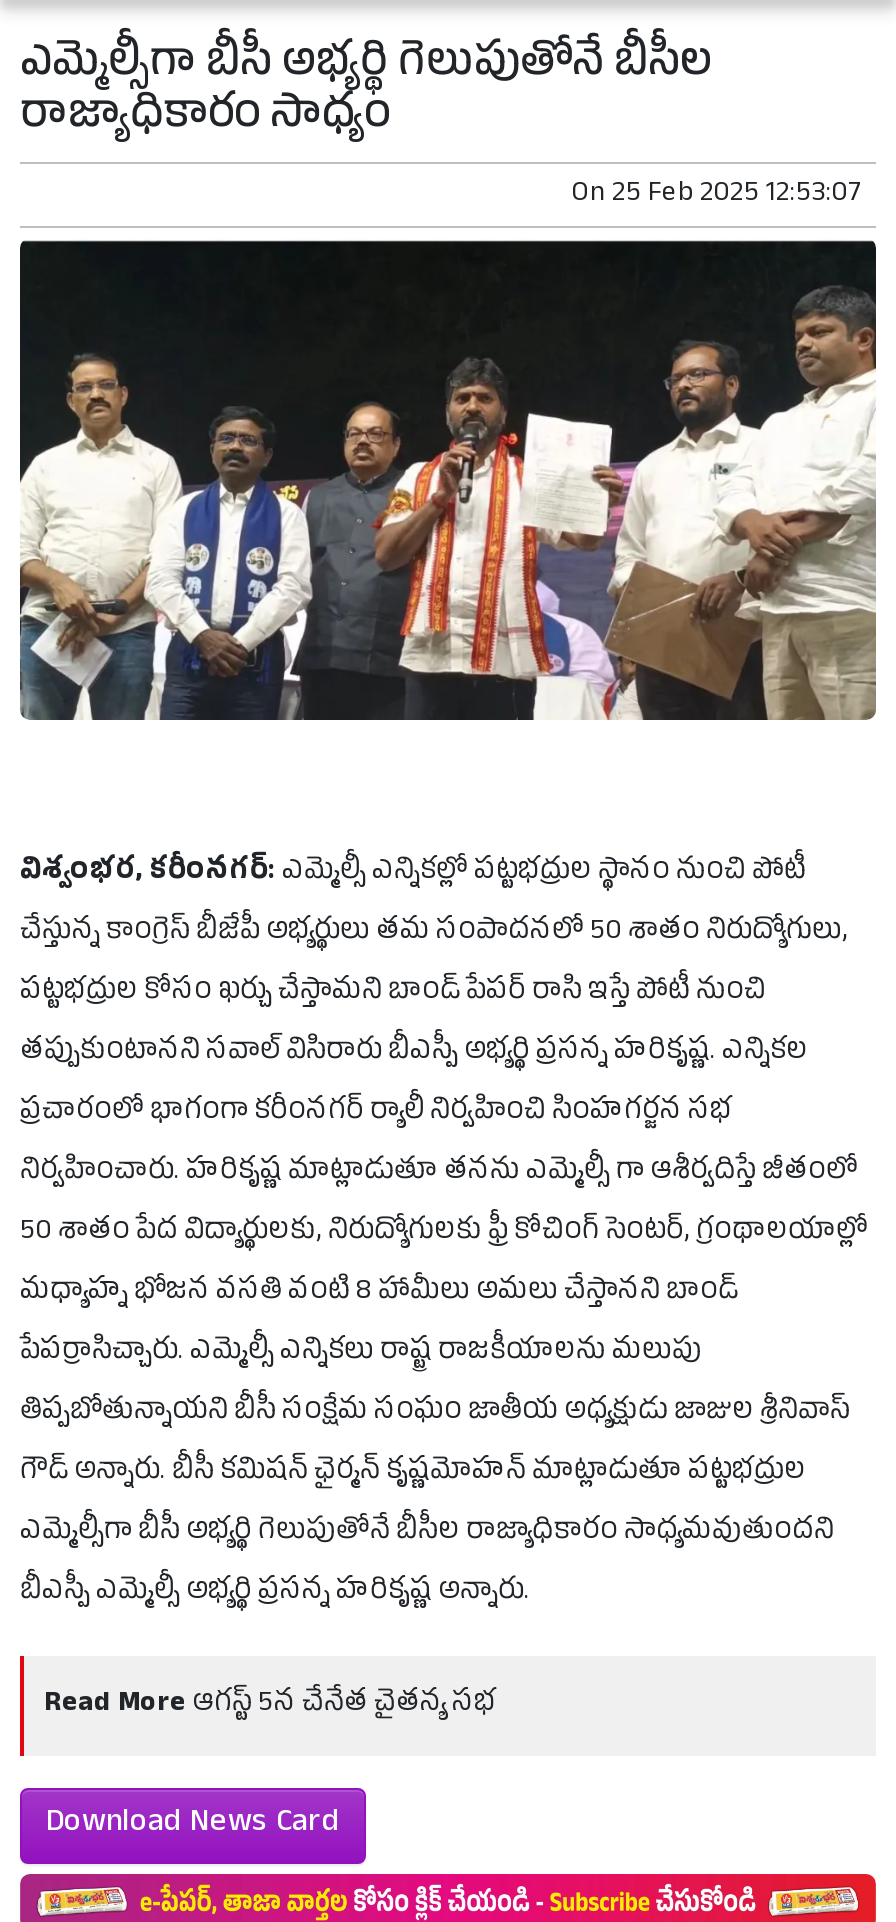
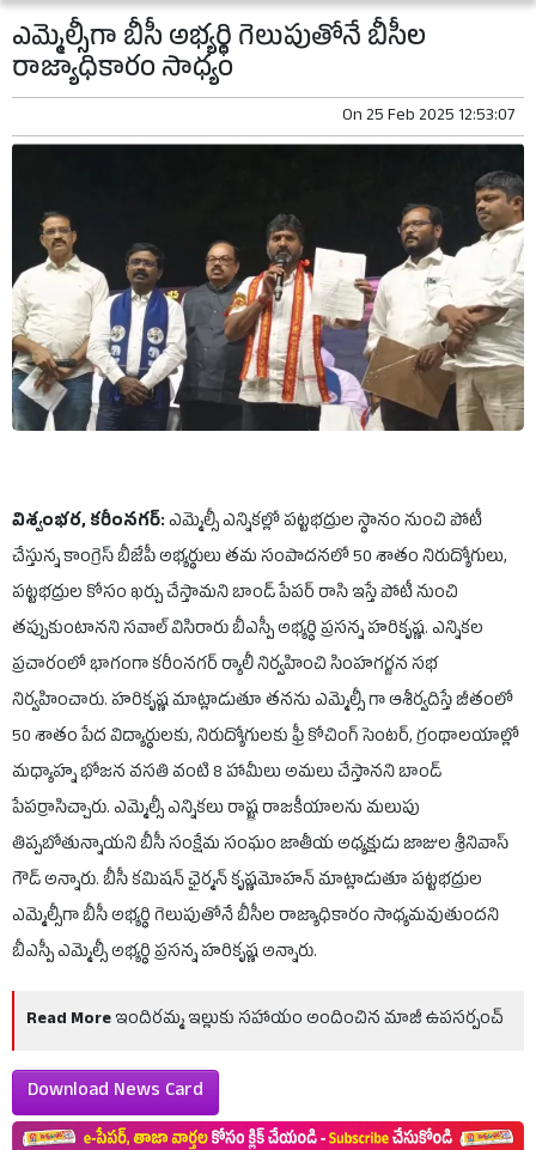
- Read More ఆగస్ట్ 5న చేనేత చైతన్య సభ
+ Read More ఇందిరమ్మ ఇల్లుకు సహాయం అందించిన మాజీ ఉపసర్పంచ్
